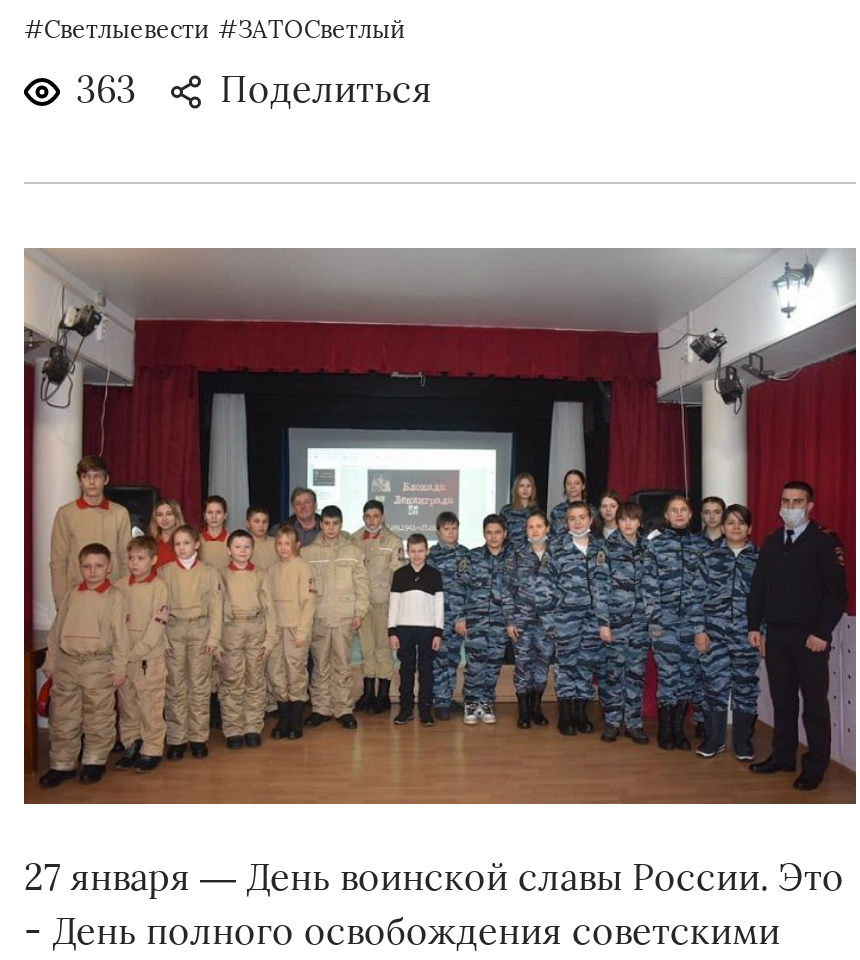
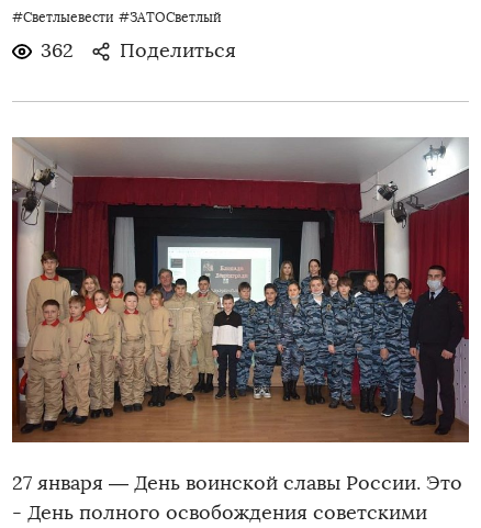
- 363 Поделиться
+ 362 Поделиться
